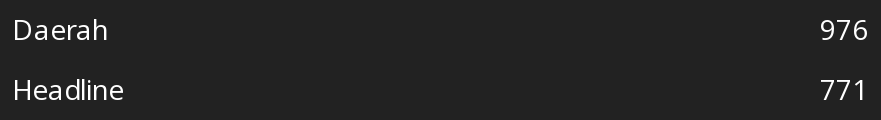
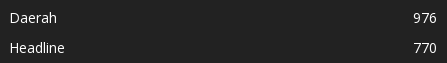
- 771
+ 770
